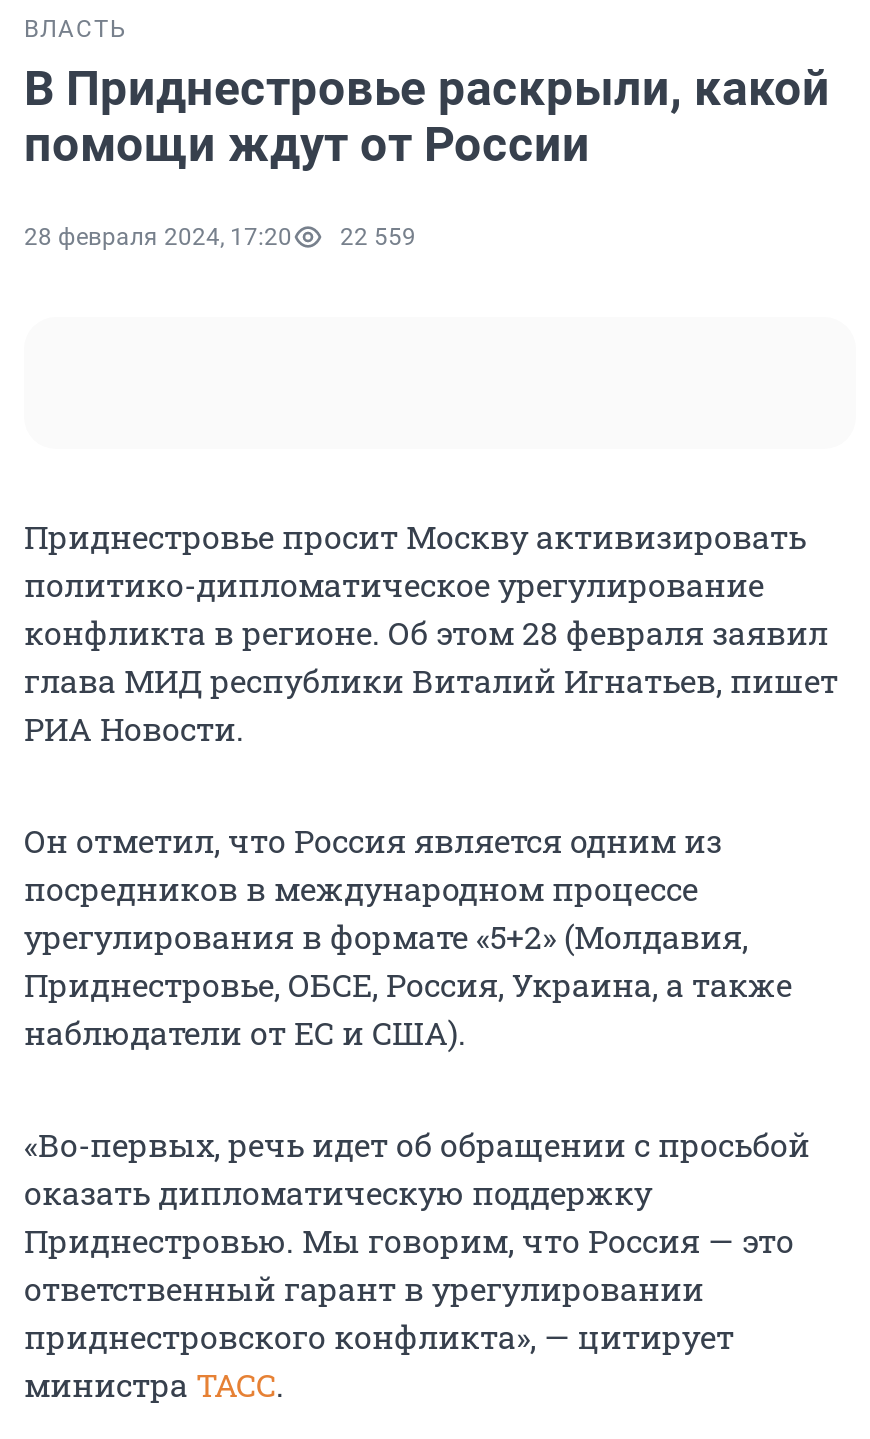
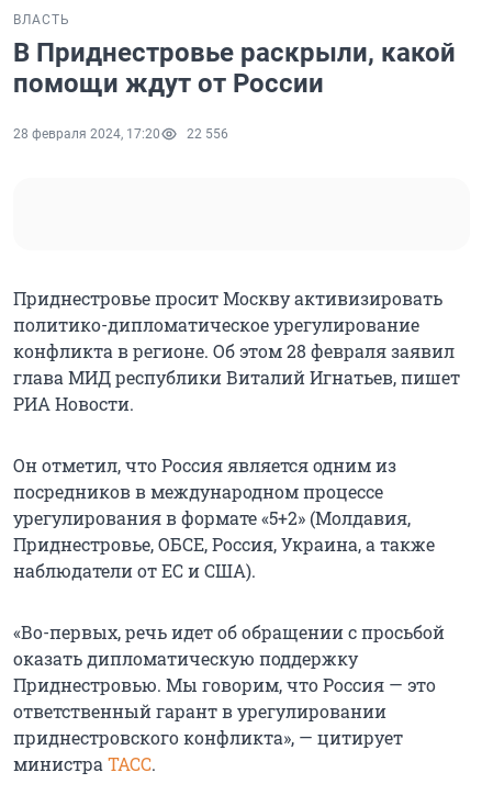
- 28 февраля 2024, 17:20 22 559
+ 28 февраля 2024, 17:20 22 556
